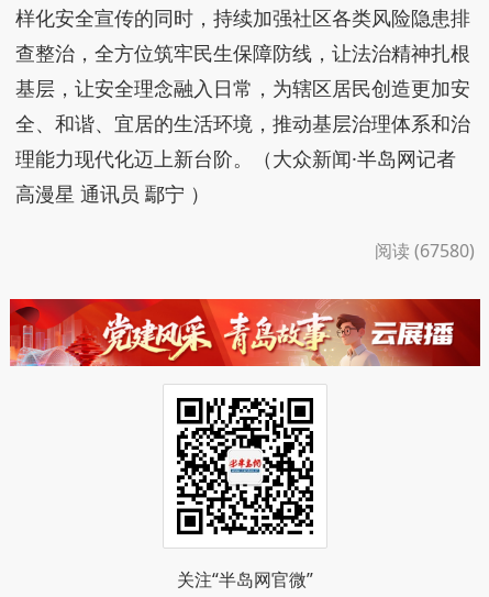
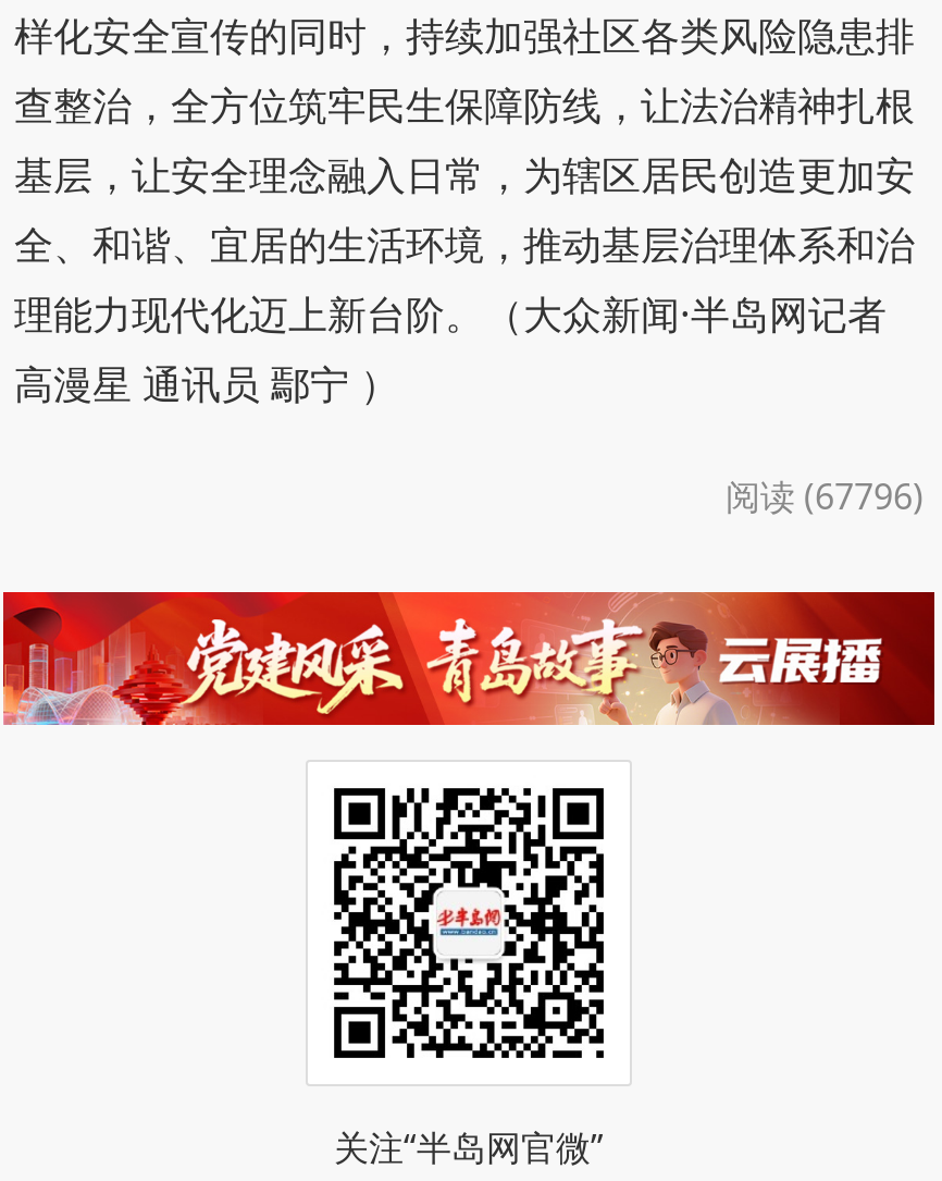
- 阅读 (67580)
+ 阅读 (67796)
